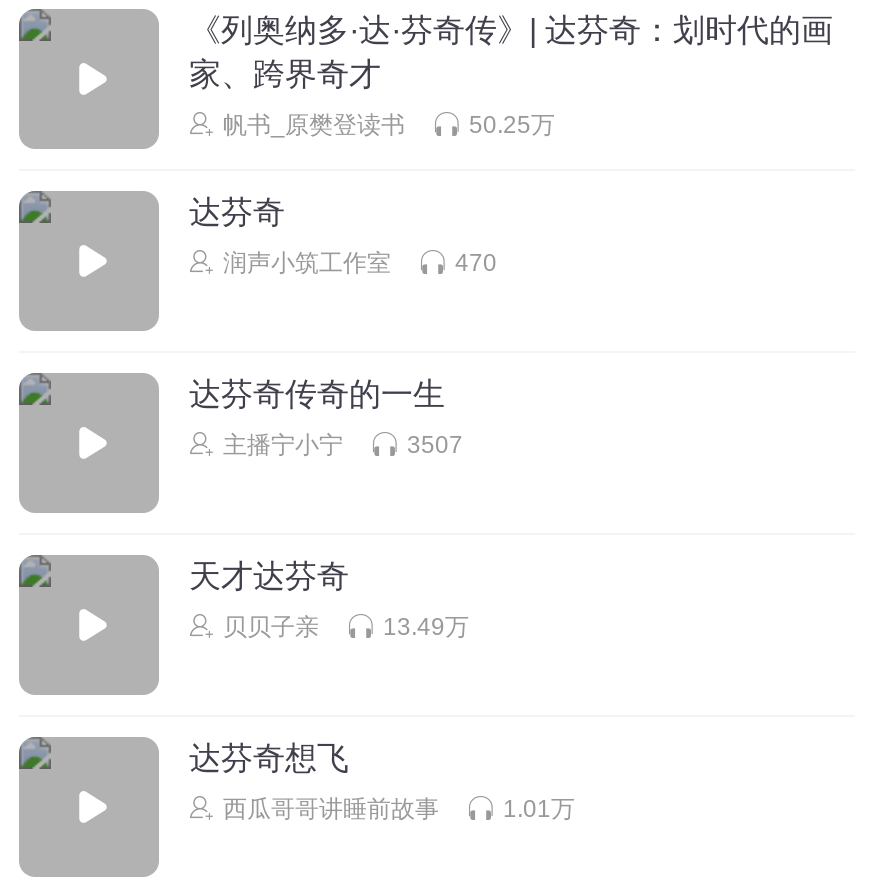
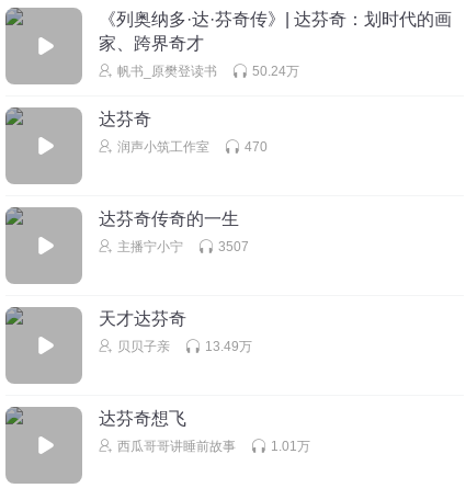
- 50.25万
+ 50.24万
